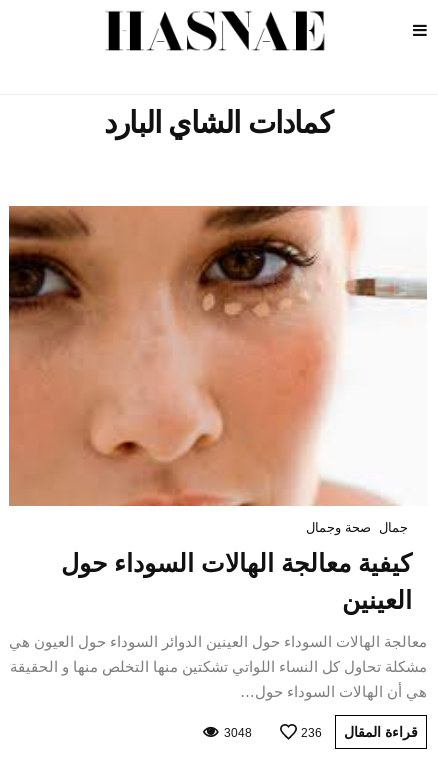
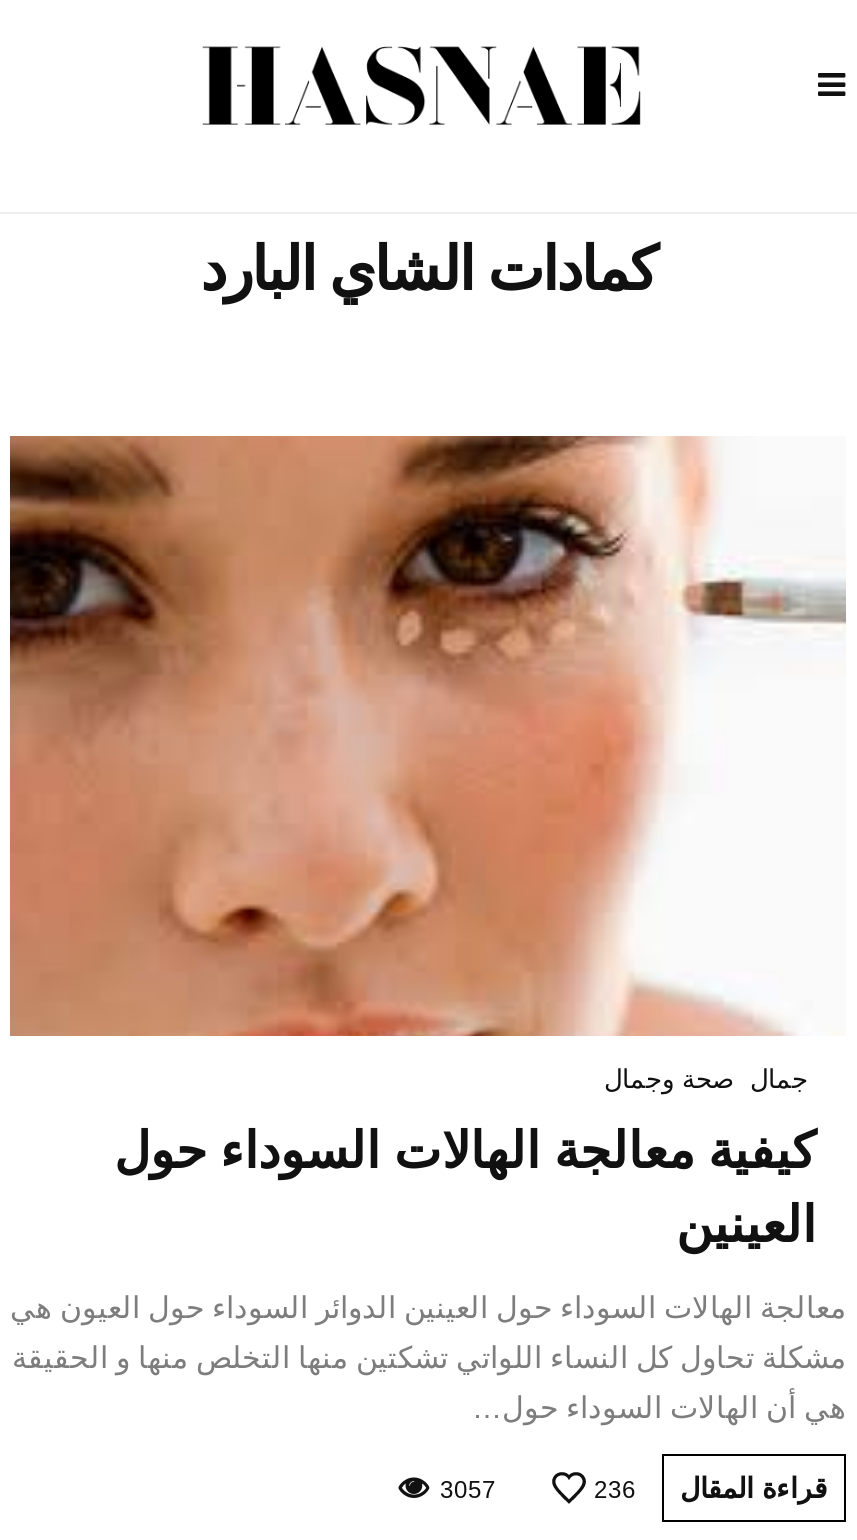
- 3048
+ 3057
